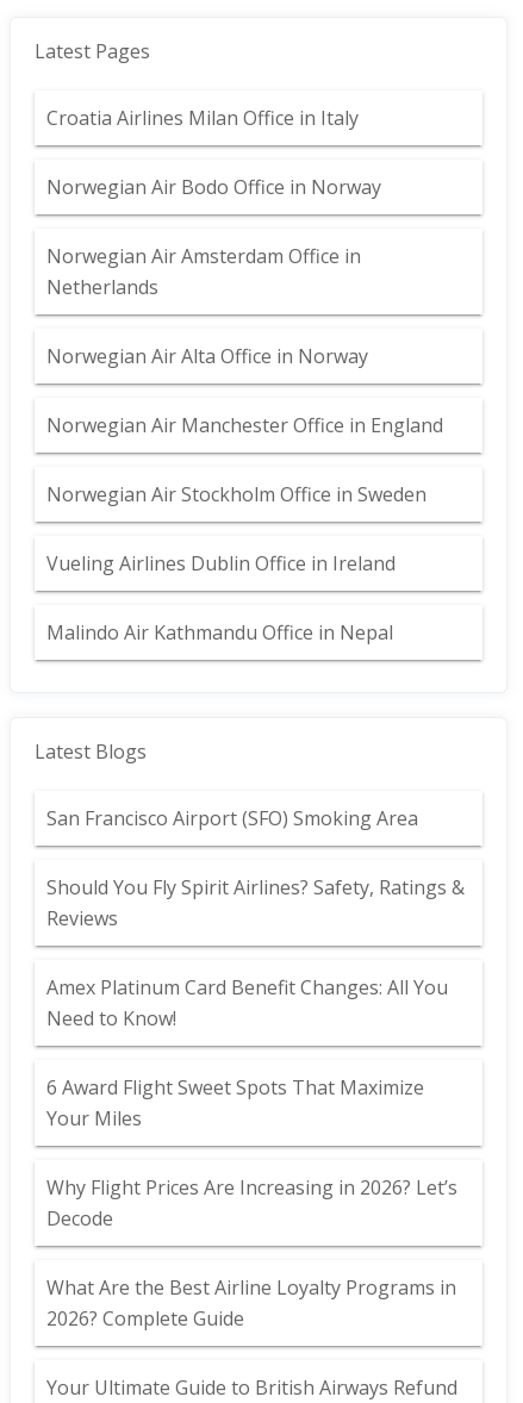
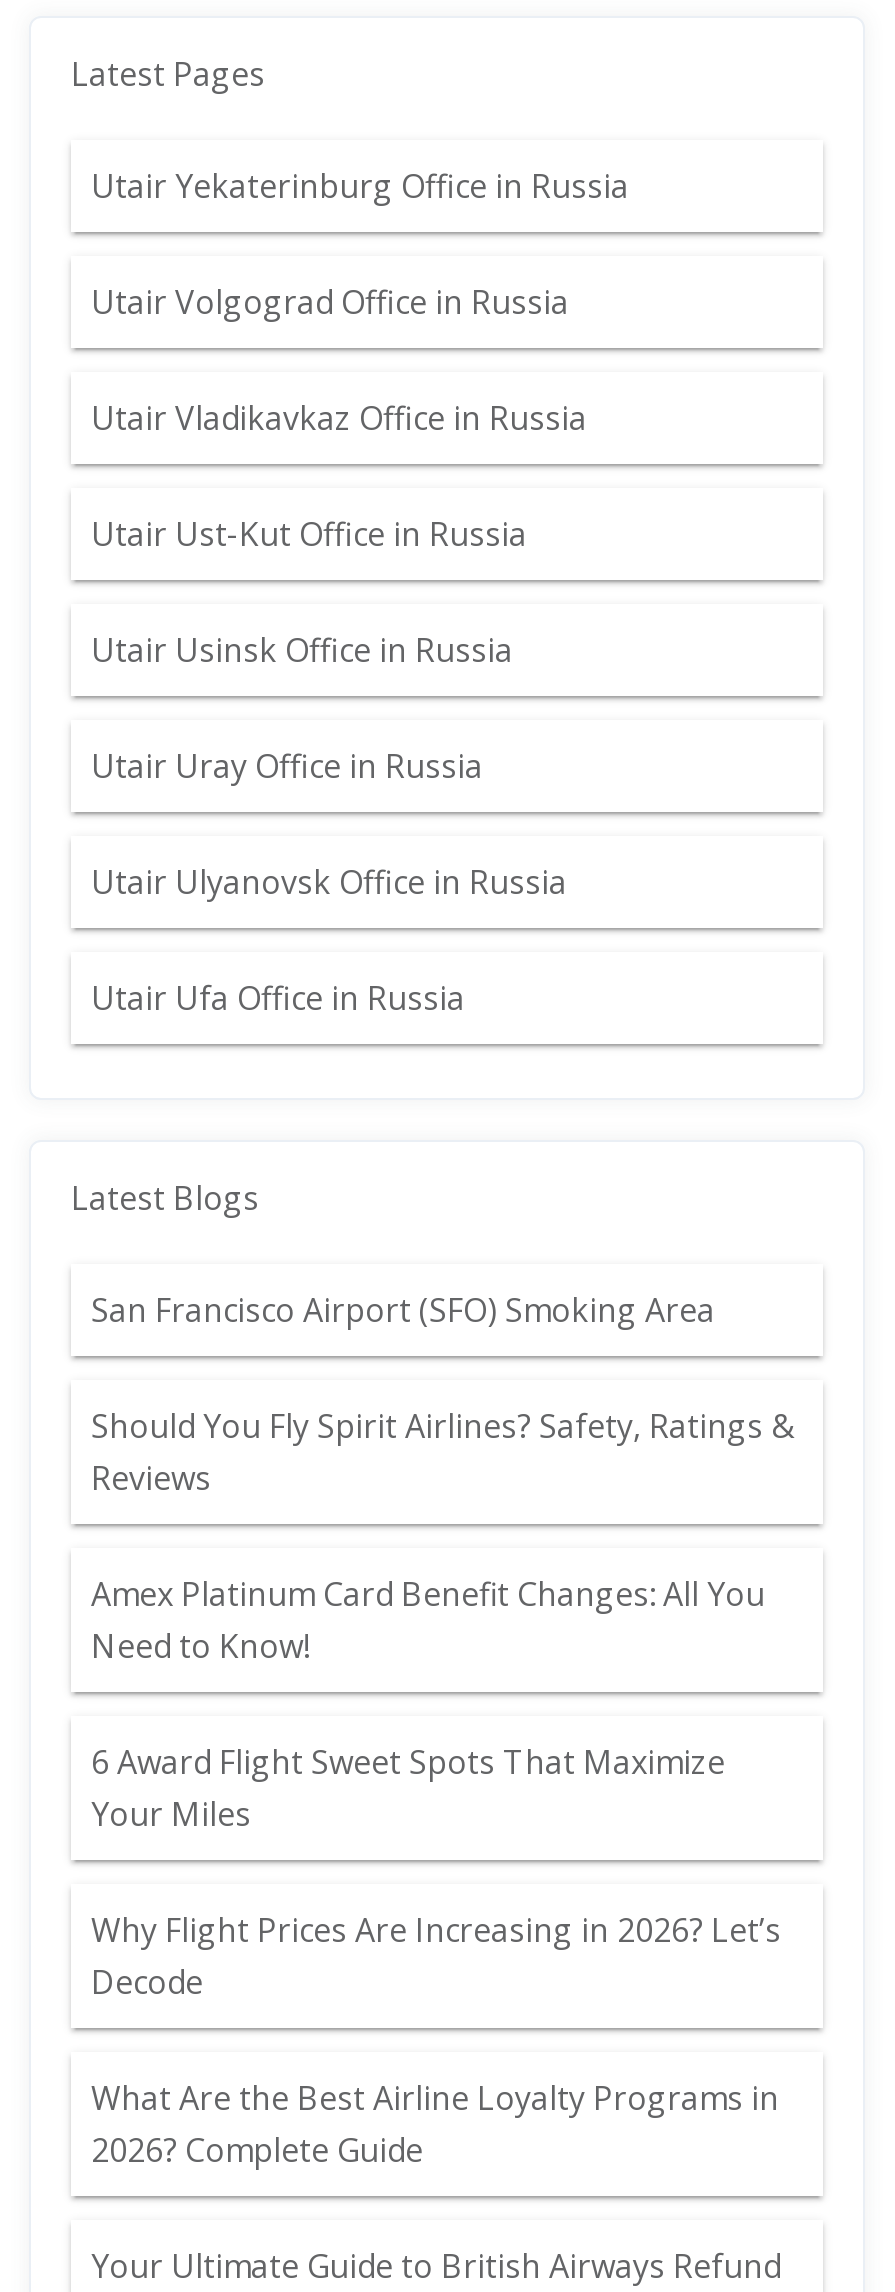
- Croatia Airlines Milan Office in Italy
+ Utair Yekaterinburg Office in Russia

- Norwegian Air Bodo Office in Norway
+ Utair Volgograd Office in Russia

- Norwegian Air Amsterdam Office in
- Netherlands
+ Utair Vladikavkaz Office in Russia

- Norwegian Air Alta Office in Norway
+ Utair Ust-Kut Office in Russia

- Norwegian Air Manchester Office in England
+ Utair Usinsk Office in Russia

- Norwegian Air Stockholm Office in Sweden
+ Utair Uray Office in Russia

- Vueling Airlines Dublin Office in Ireland
+ Utair Ulyanovsk Office in Russia

- Malindo Air Kathmandu Office in Nepal
+ Utair Ufa Office in Russia
